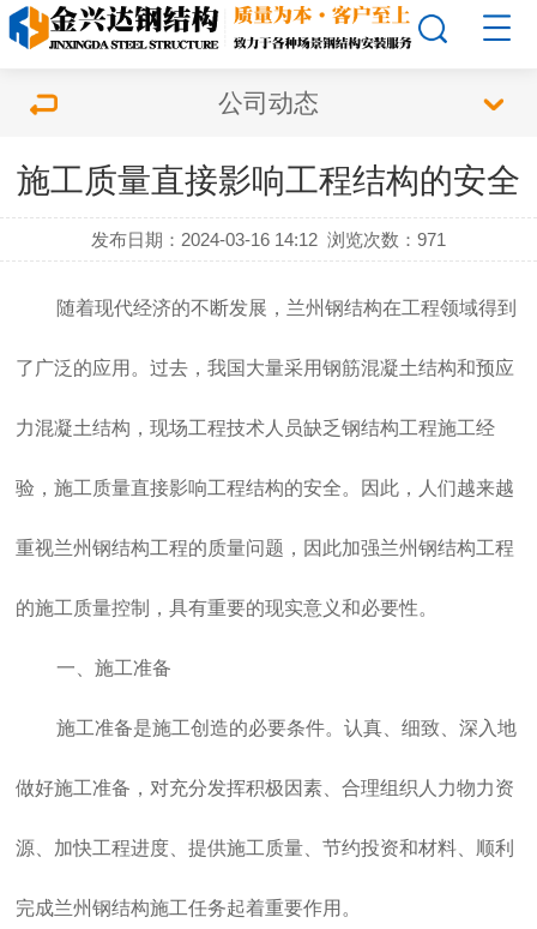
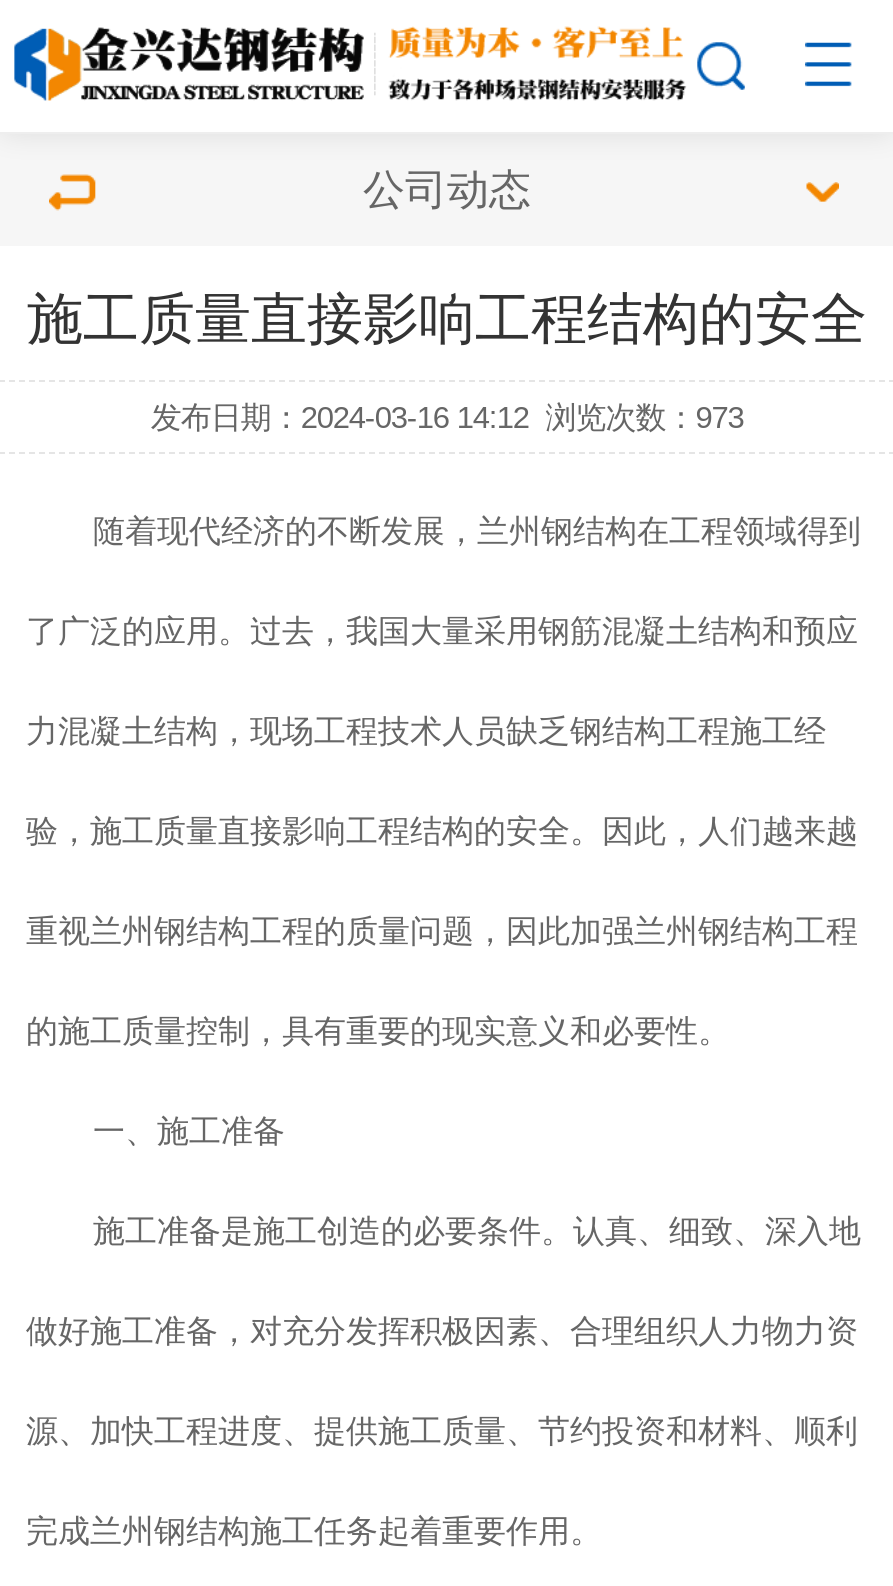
- 发布日期：2024-03-16 14:12 浏览次数：971
+ 发布日期：2024-03-16 14:12 浏览次数：973
